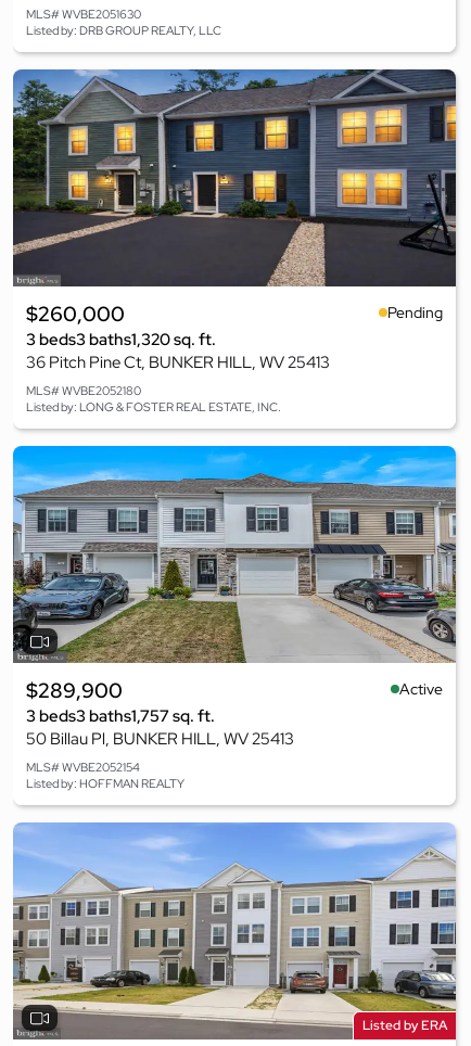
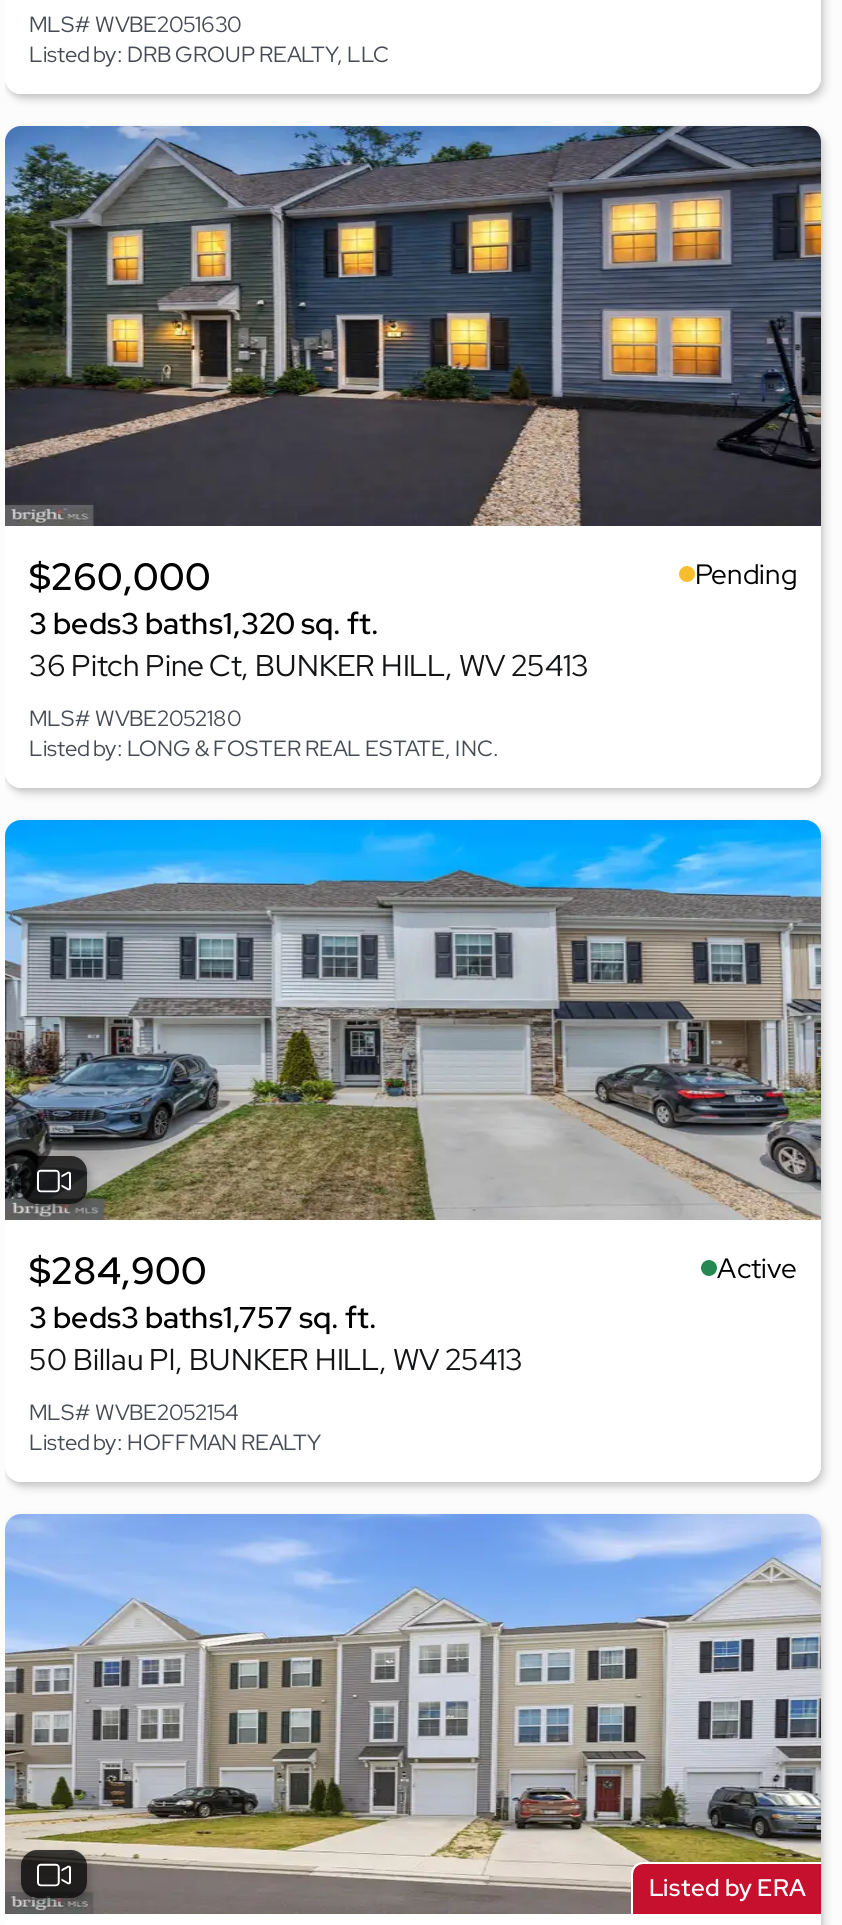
- $289,900
+ $284,900
